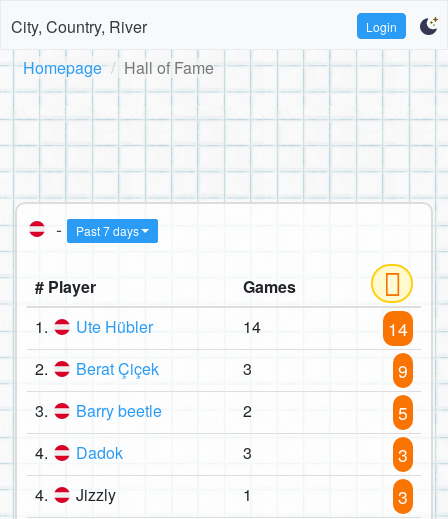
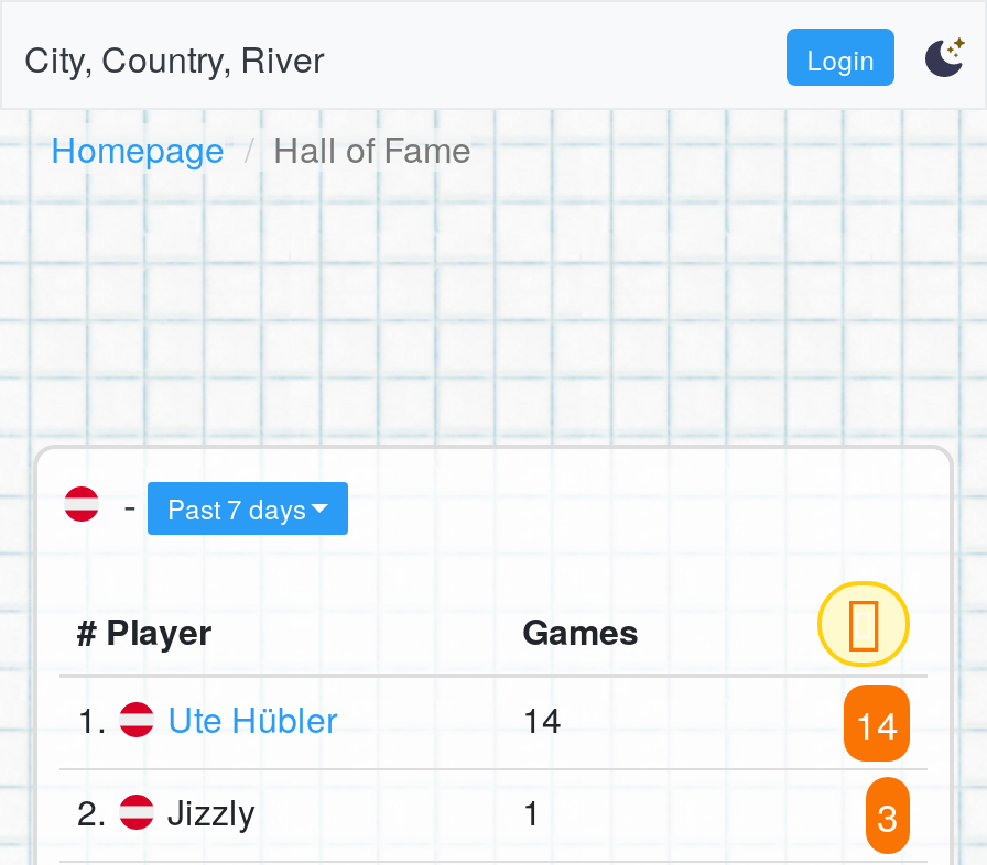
- Berat Çiçek
- 3
- 9
- 3.
- Barry beetle
- 2
- 5
- 4.
- Dadok
- 3
- 3
- 4.
